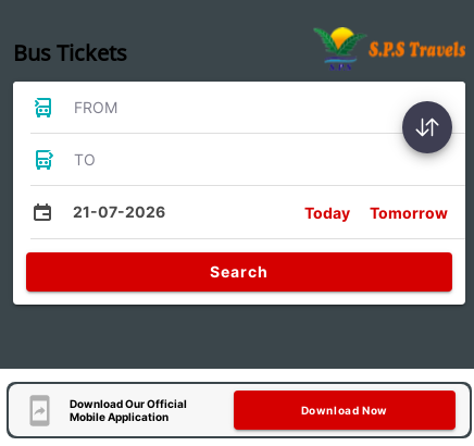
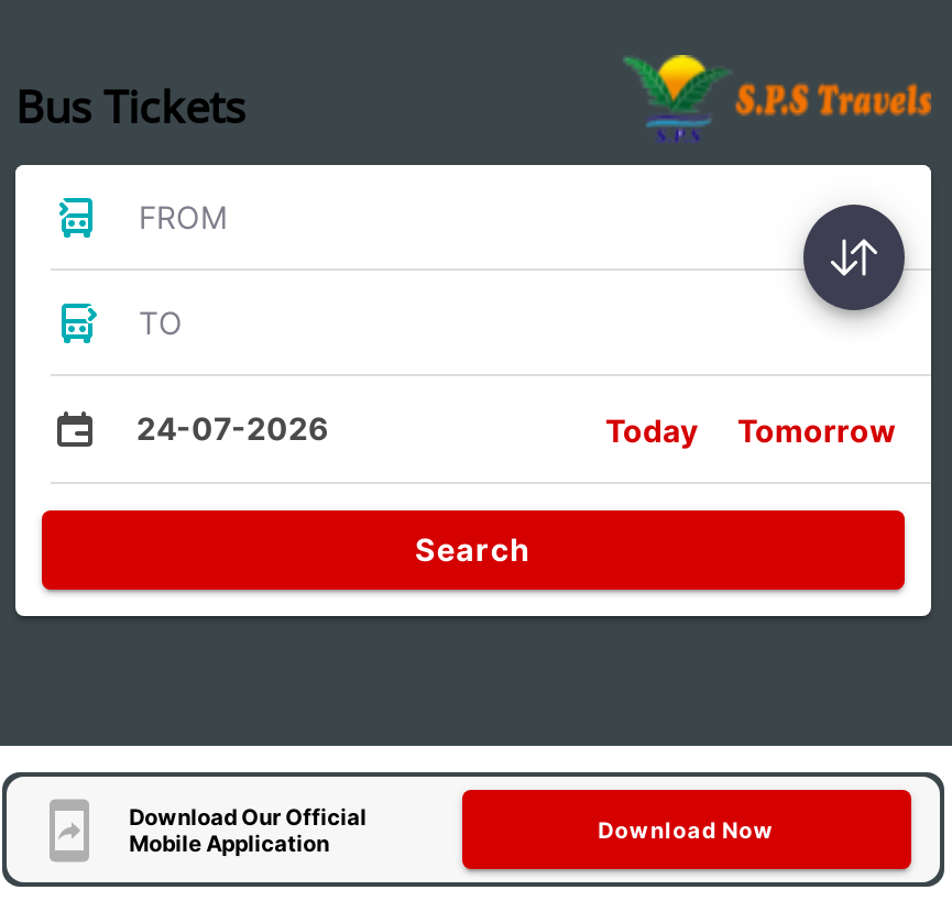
- 21-07-2026
+ 24-07-2026
